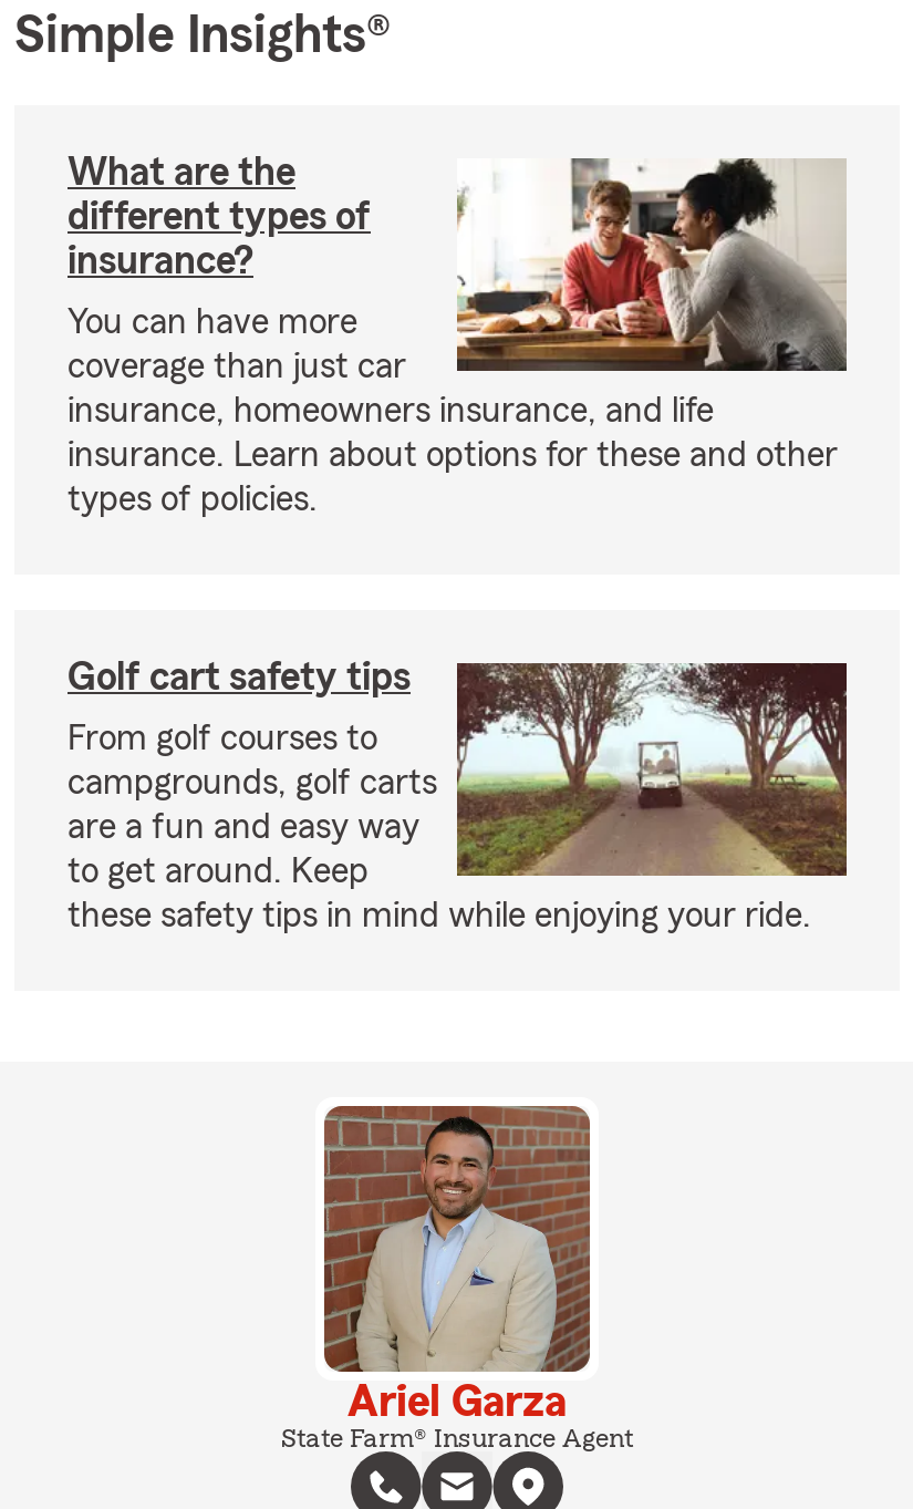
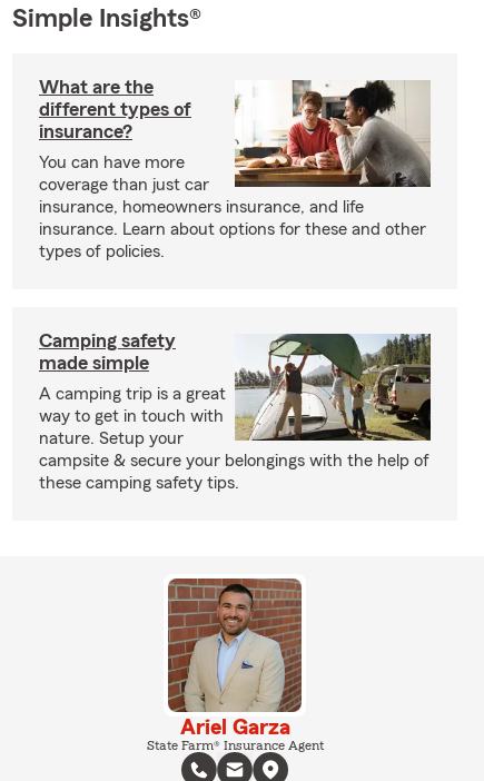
- Golf cart safety tips
+ Camping safety
+ made simple

- [image]
- From golf courses to
- campgrounds, golf carts
- are a fun and easy way
- to get around. Keep
- these safety tips in mind while enjoying your ride.
+ [image]
+ A camping trip is a great
+ way to get in touch with
+ nature. Setup your
+ campsite & secure your belongings with the help of
+ these camping safety tips.
